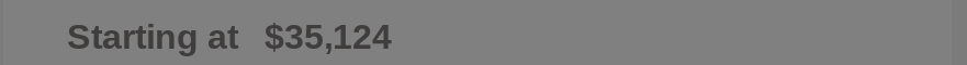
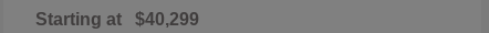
- Starting at $35,124
+ Starting at $40,299
